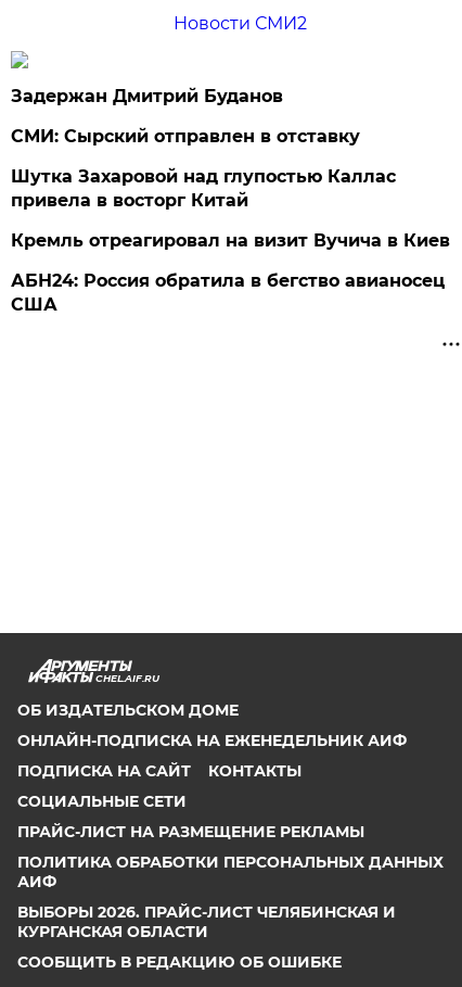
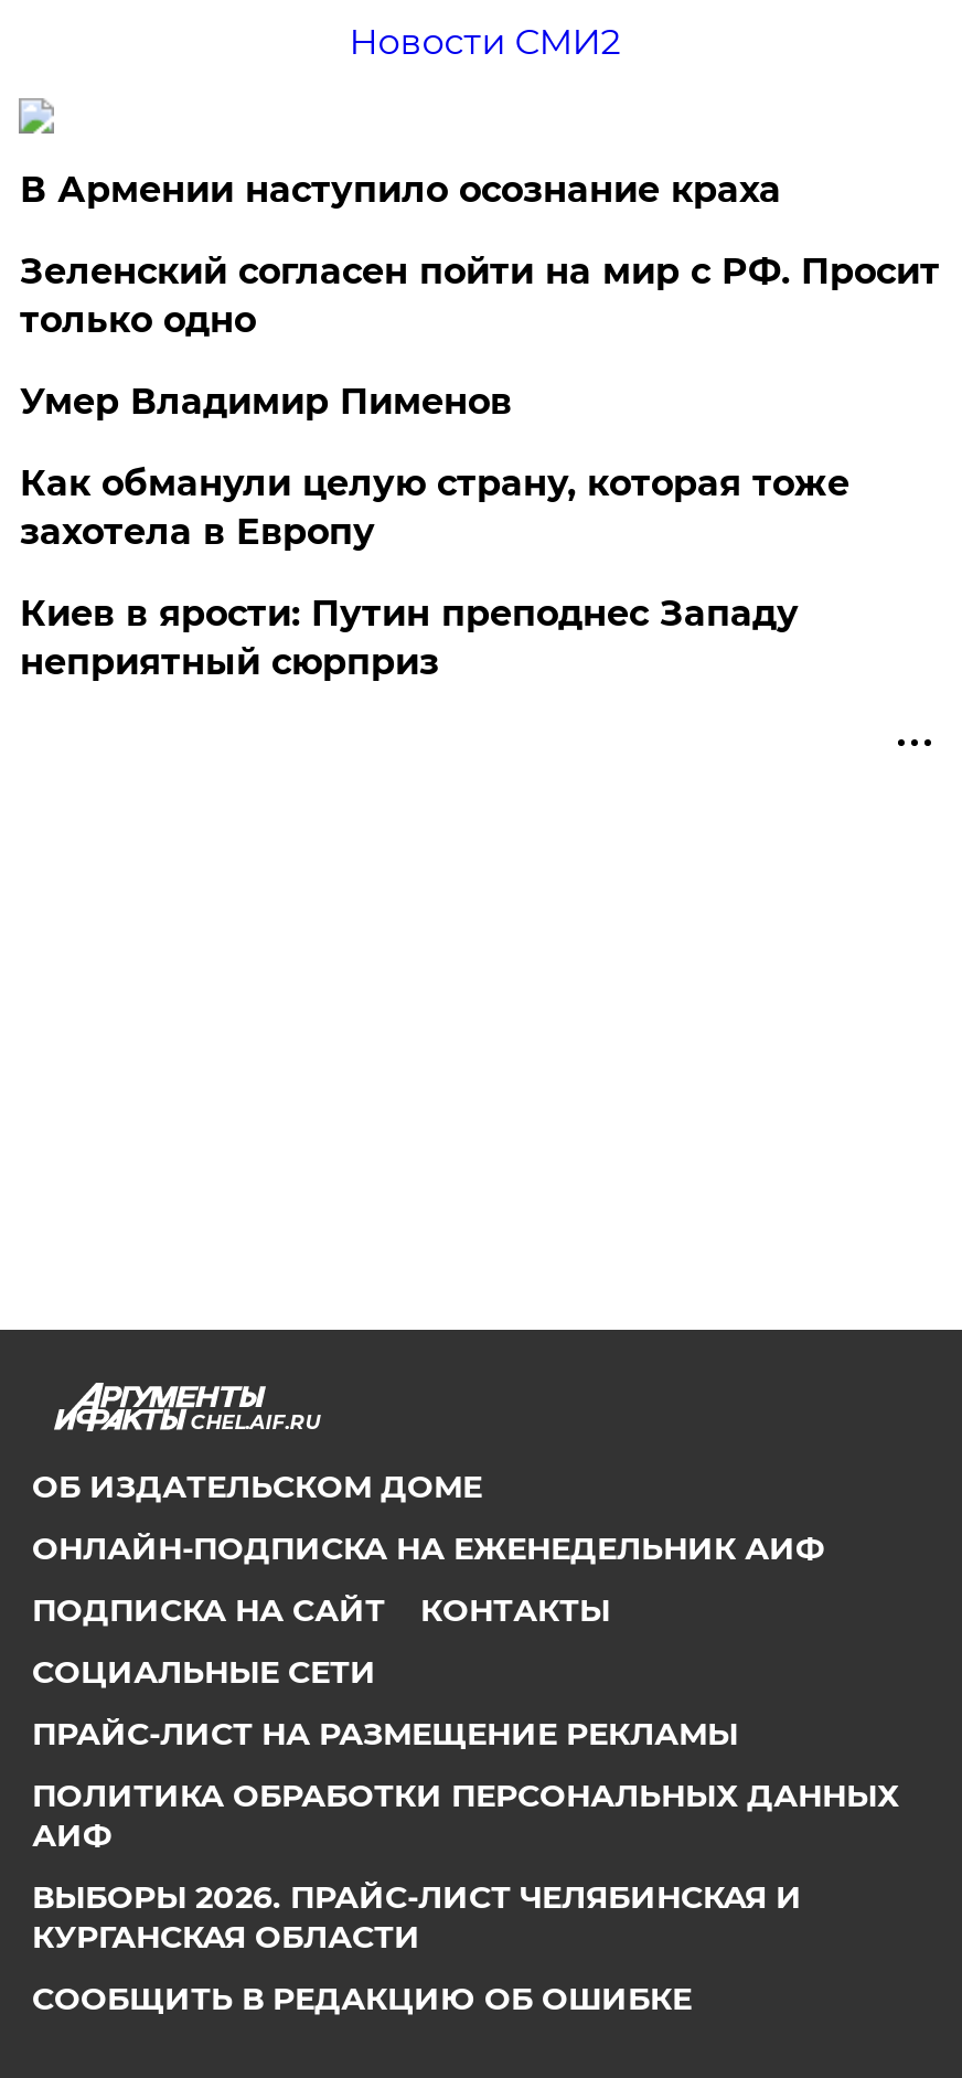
- Задержан Дмитрий Буданов
+ В Армении наступило осознание краха

- СМИ: Сырский отправлен в отставку
+ Зеленский согласен пойти на мир с РФ. Просит
+ только одно

- Шутка Захаровой над глупостью Каллас
- привела в восторг Китай
+ Умер Владимир Пименов

- Кремль отреагировал на визит Вучича в Киев
+ Как обманули целую страну, которая тоже
+ захотела в Европу

- АБН24: Россия обратила в бегство авианосец
- США
+ Киев в ярости: Путин преподнес Западу
+ неприятный сюрприз
